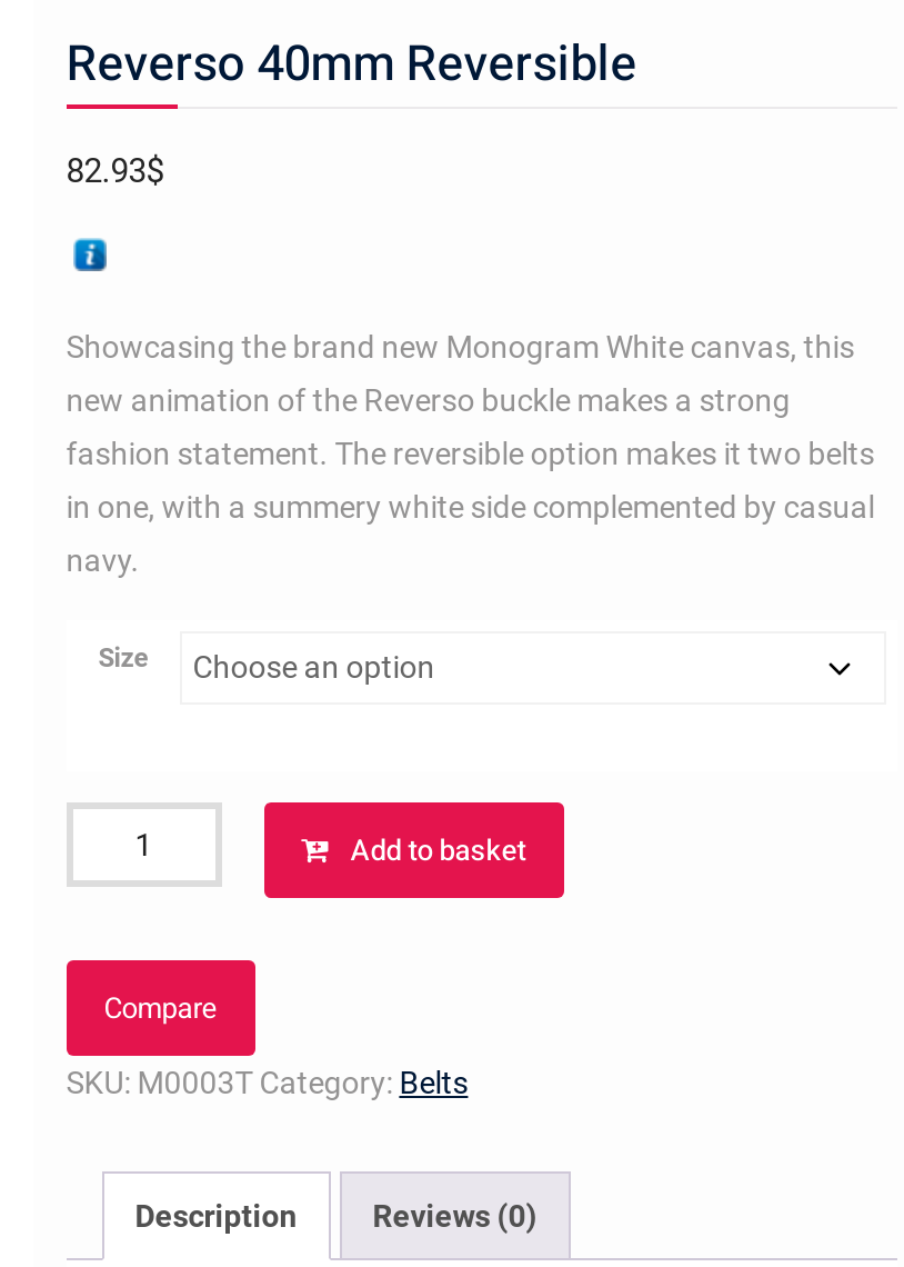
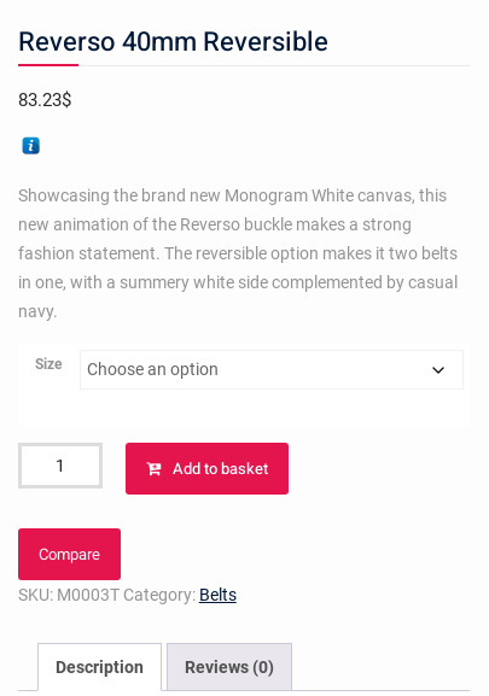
- 82.93$
+ 83.23$
